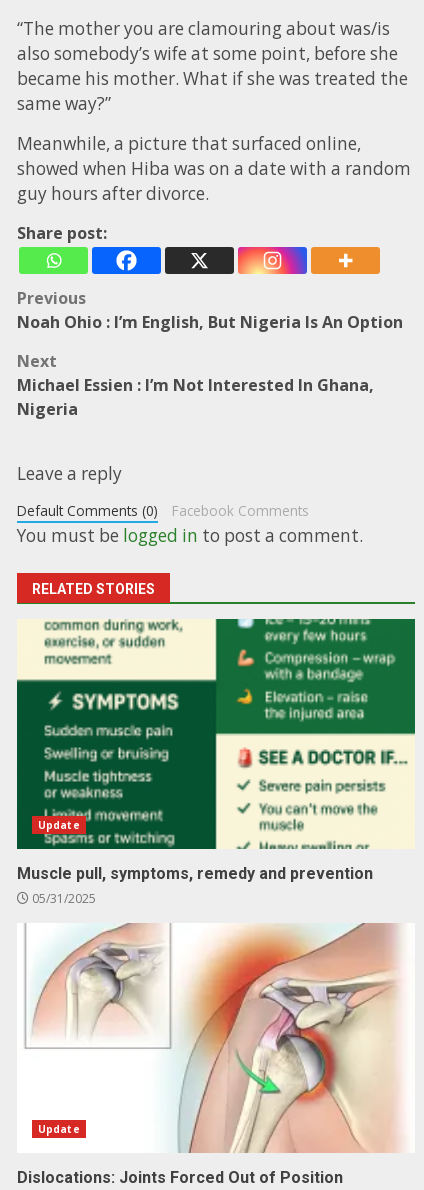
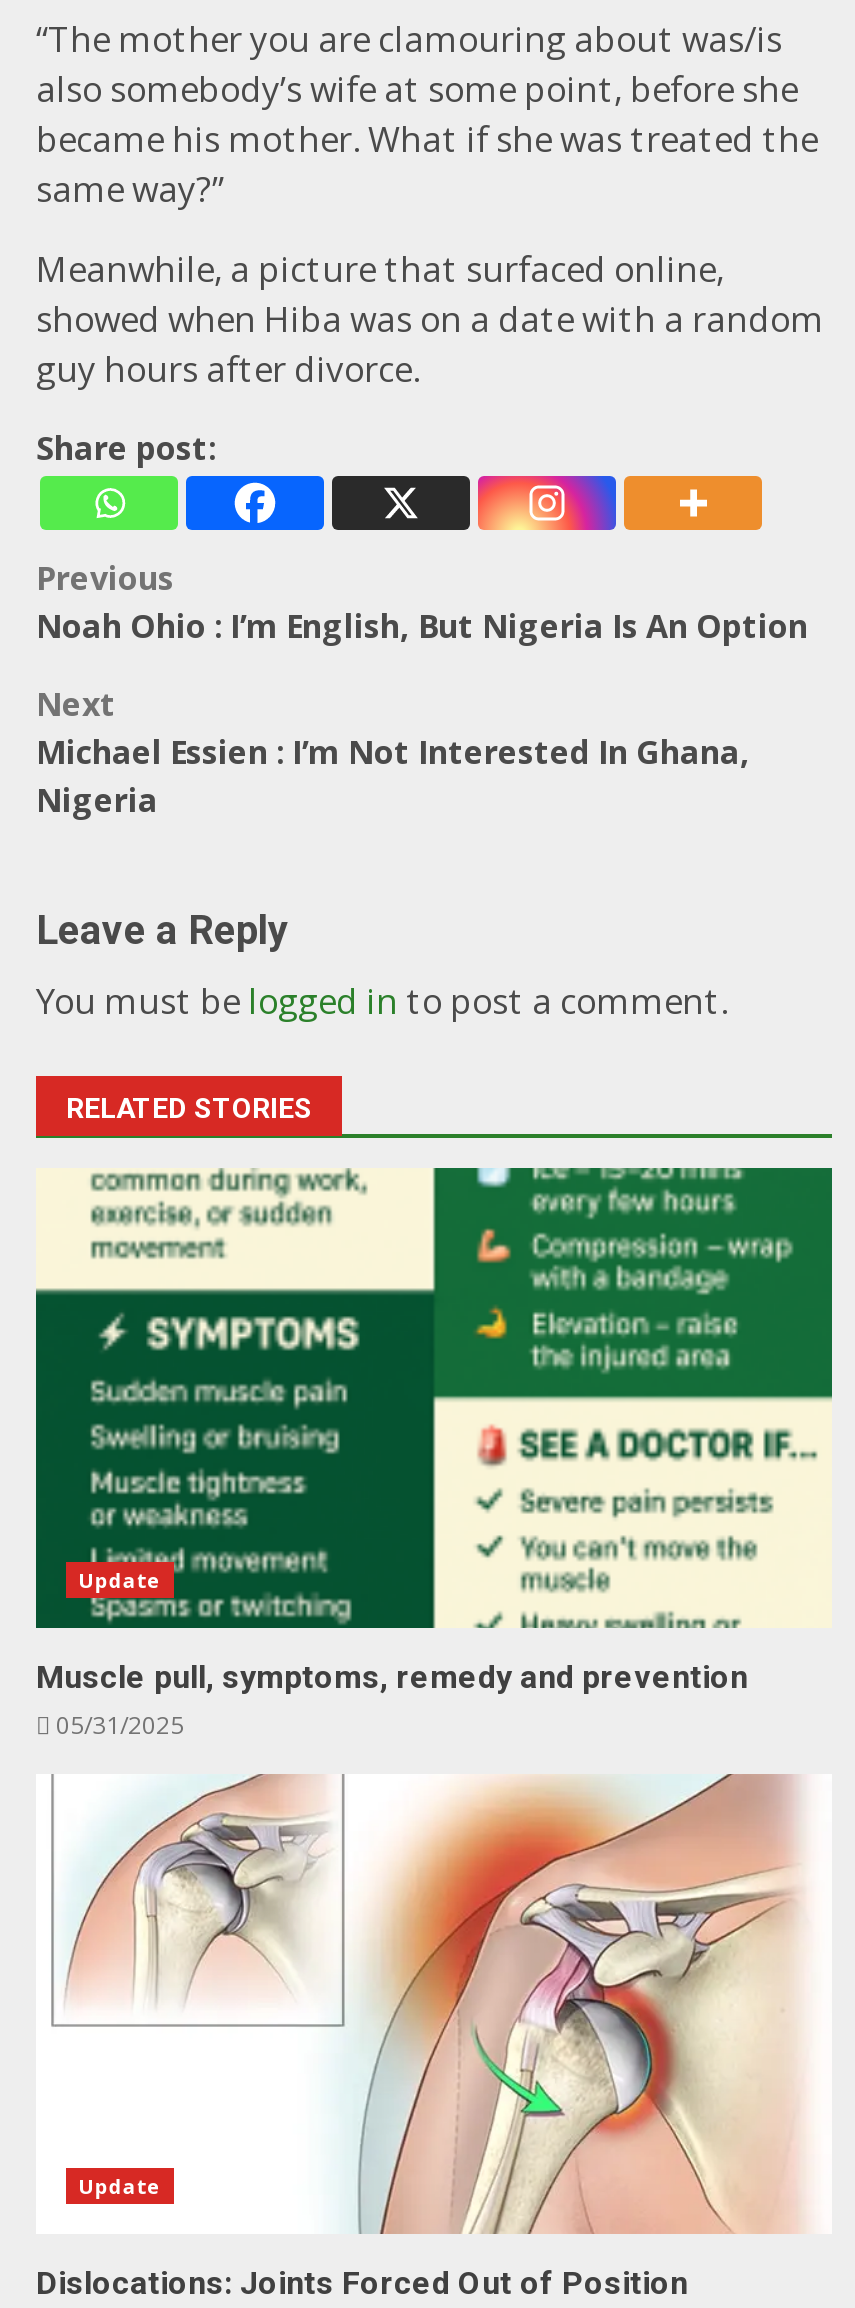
- Leave a reply
- Default Comments (0)
- Facebook Comments
+ Leave a Reply
